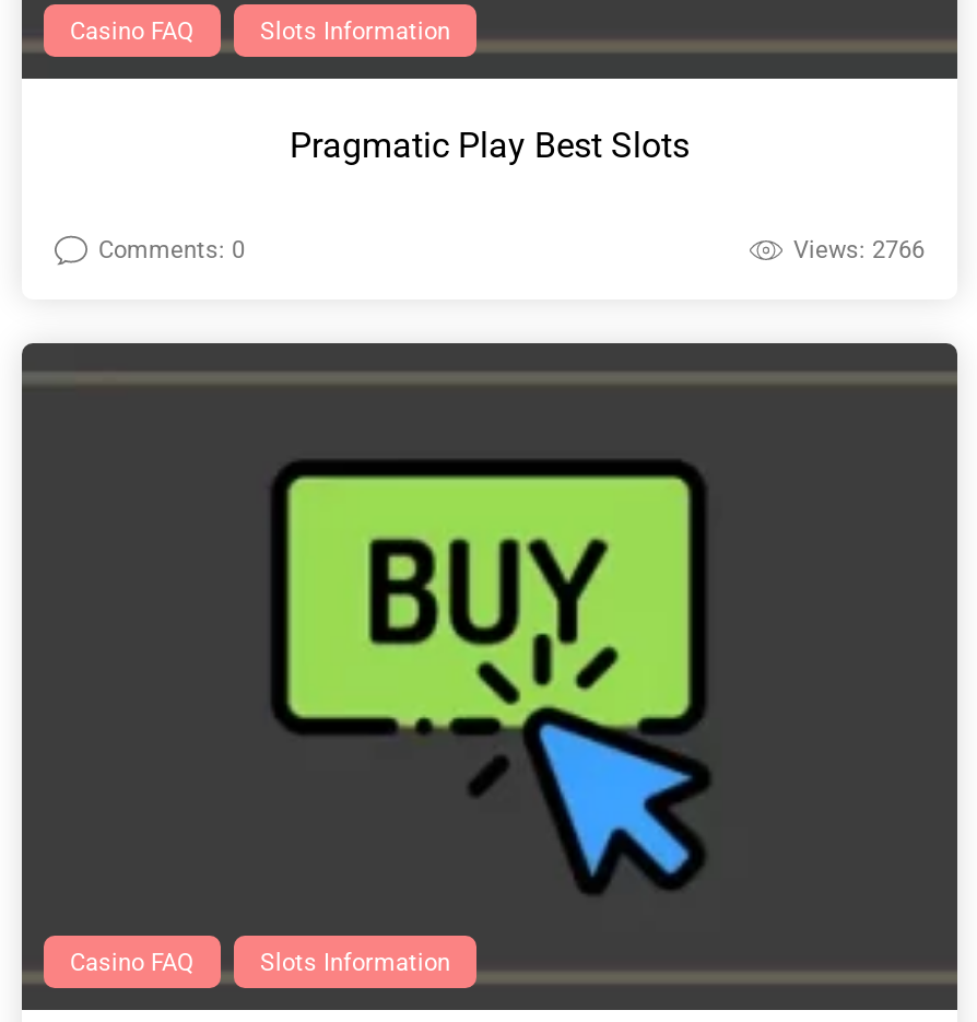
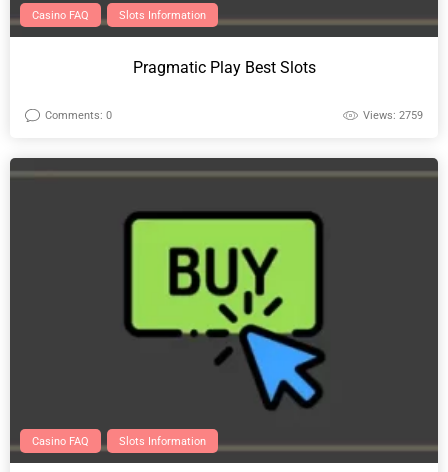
- Views: 2766
+ Views: 2759
